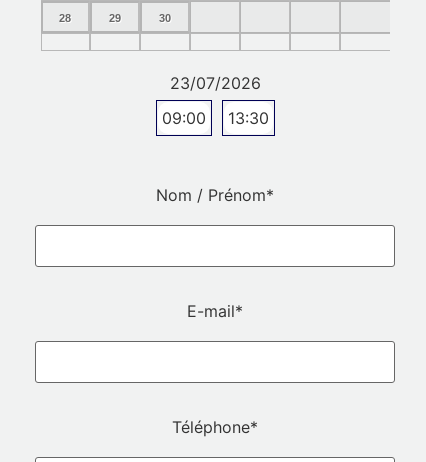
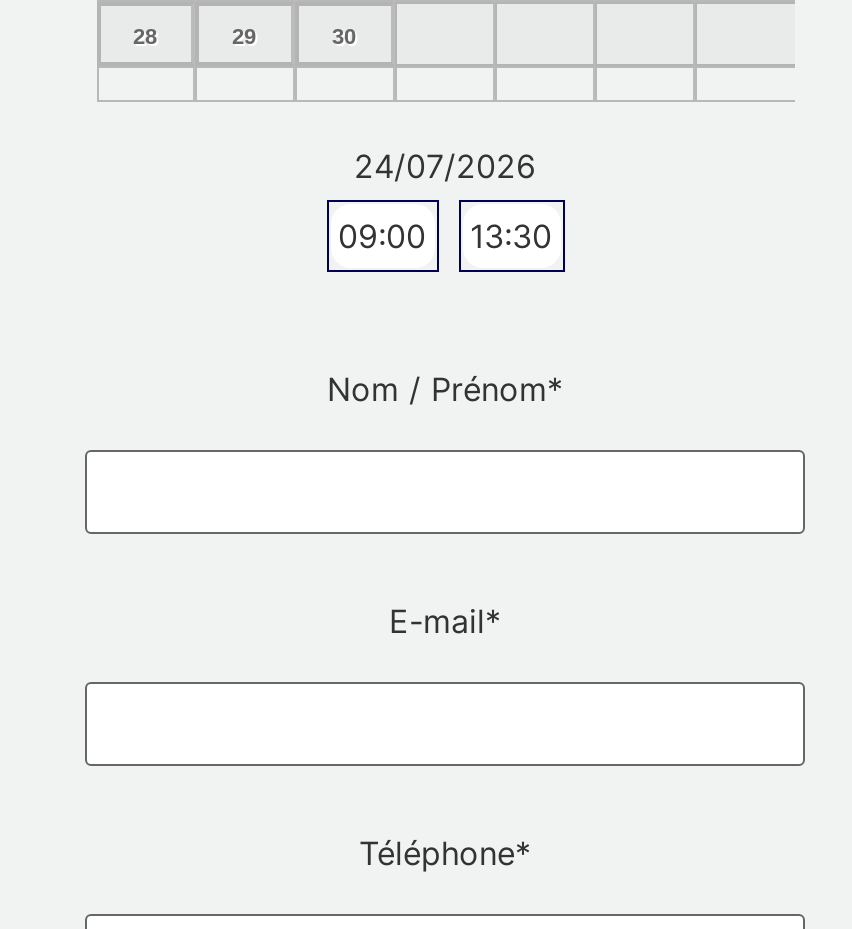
- 23/07/2026
+ 24/07/2026
